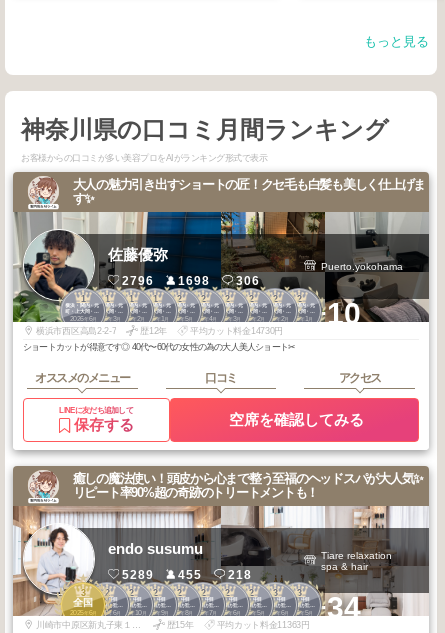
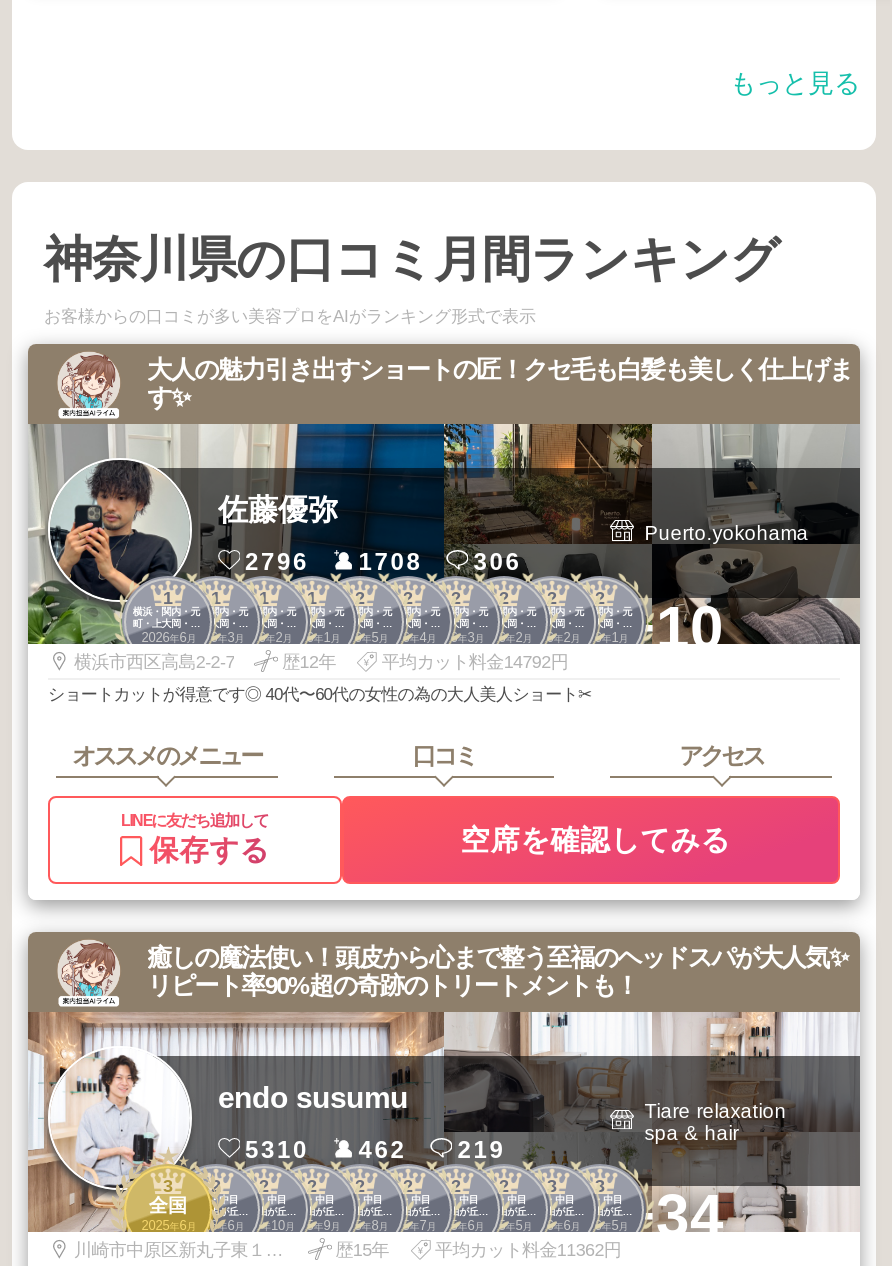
- 2796 1698 306
+ 2796 1708 306

- 平均カット料金14730円
+ 平均カット料金14792円

- 5289
+ 5310

- 455
+ 462

- 218
+ 219

- 平均カット料金11363円
+ 平均カット料金11362円
